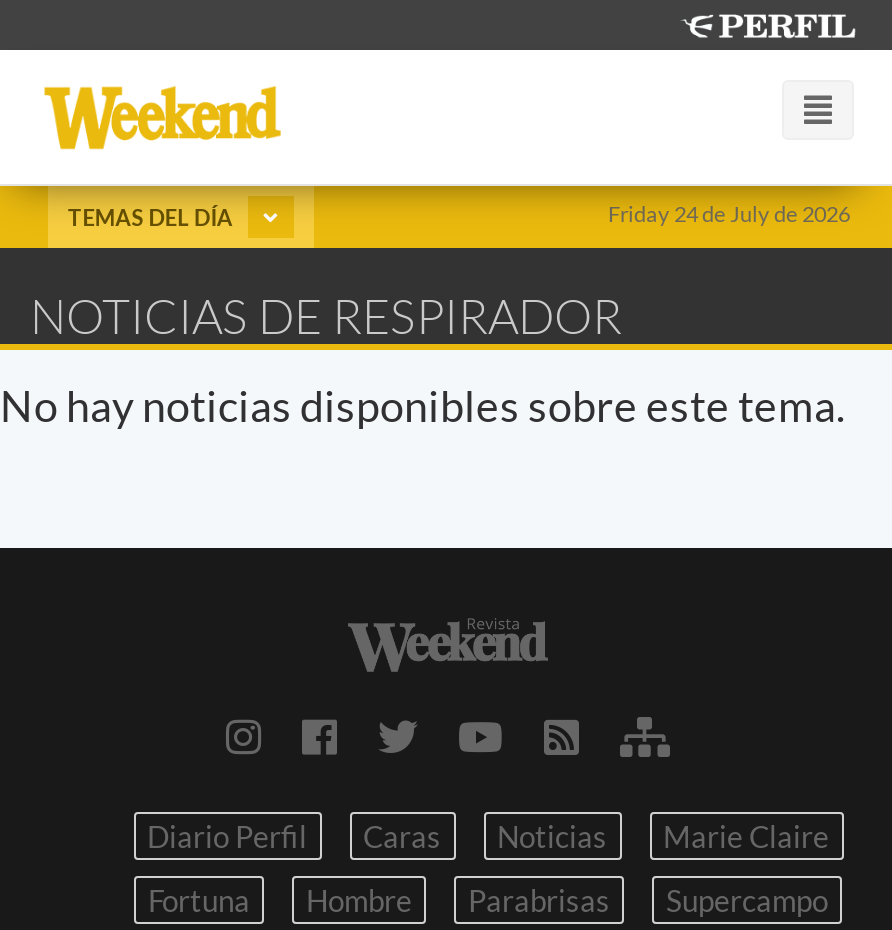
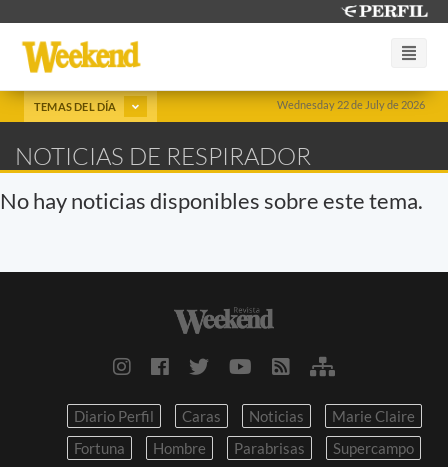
- Friday 24 de July de 2026
+ Wednesday 22 de July de 2026
